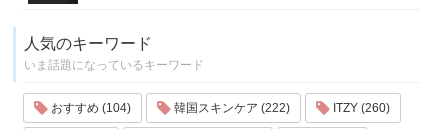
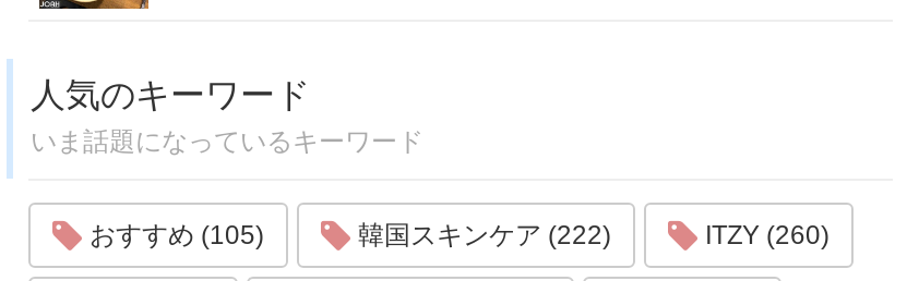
- おすすめ (104)
+ おすすめ (105)
